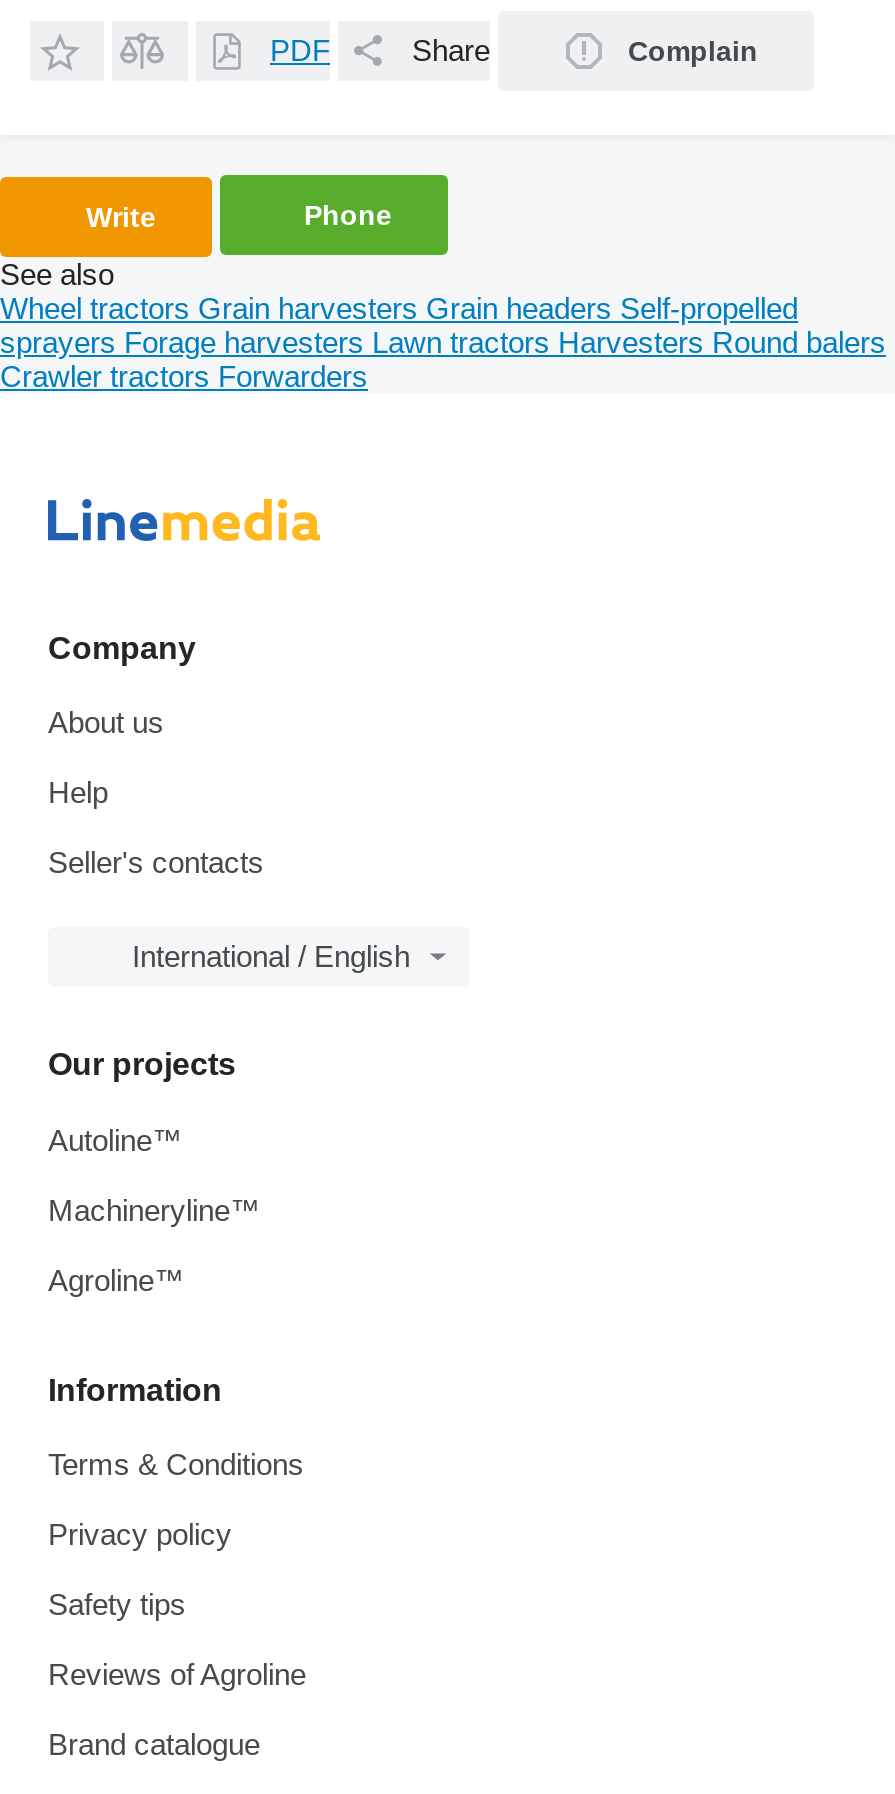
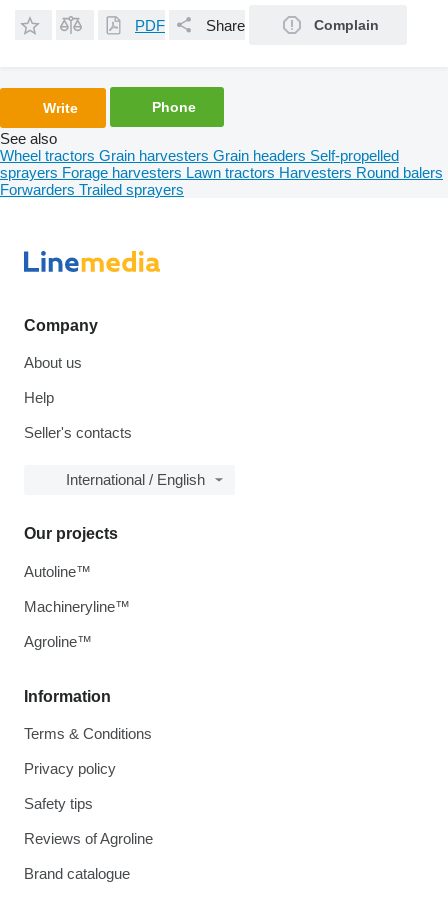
- Crawler tractors Forwarders
+ Forwarders Trailed sprayers
